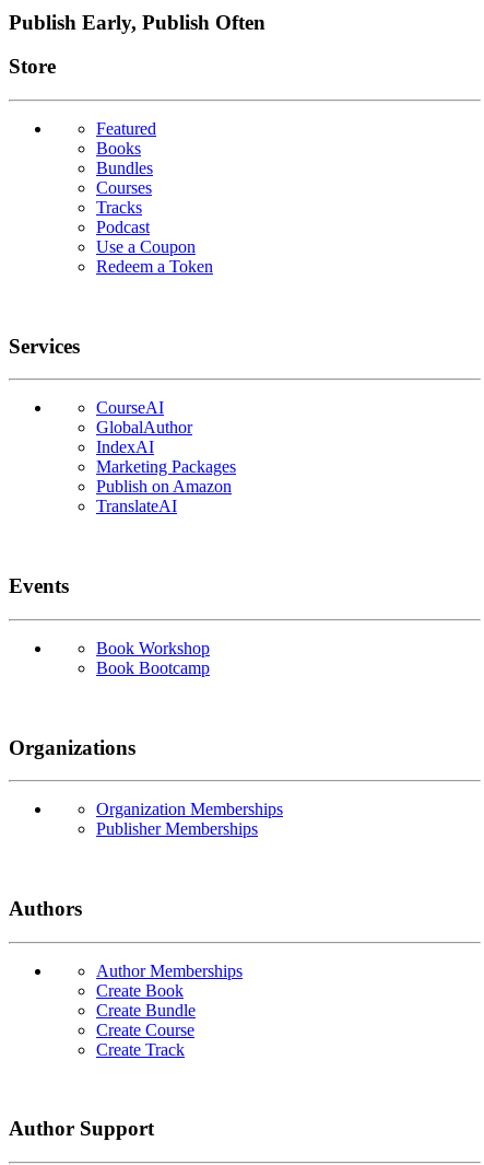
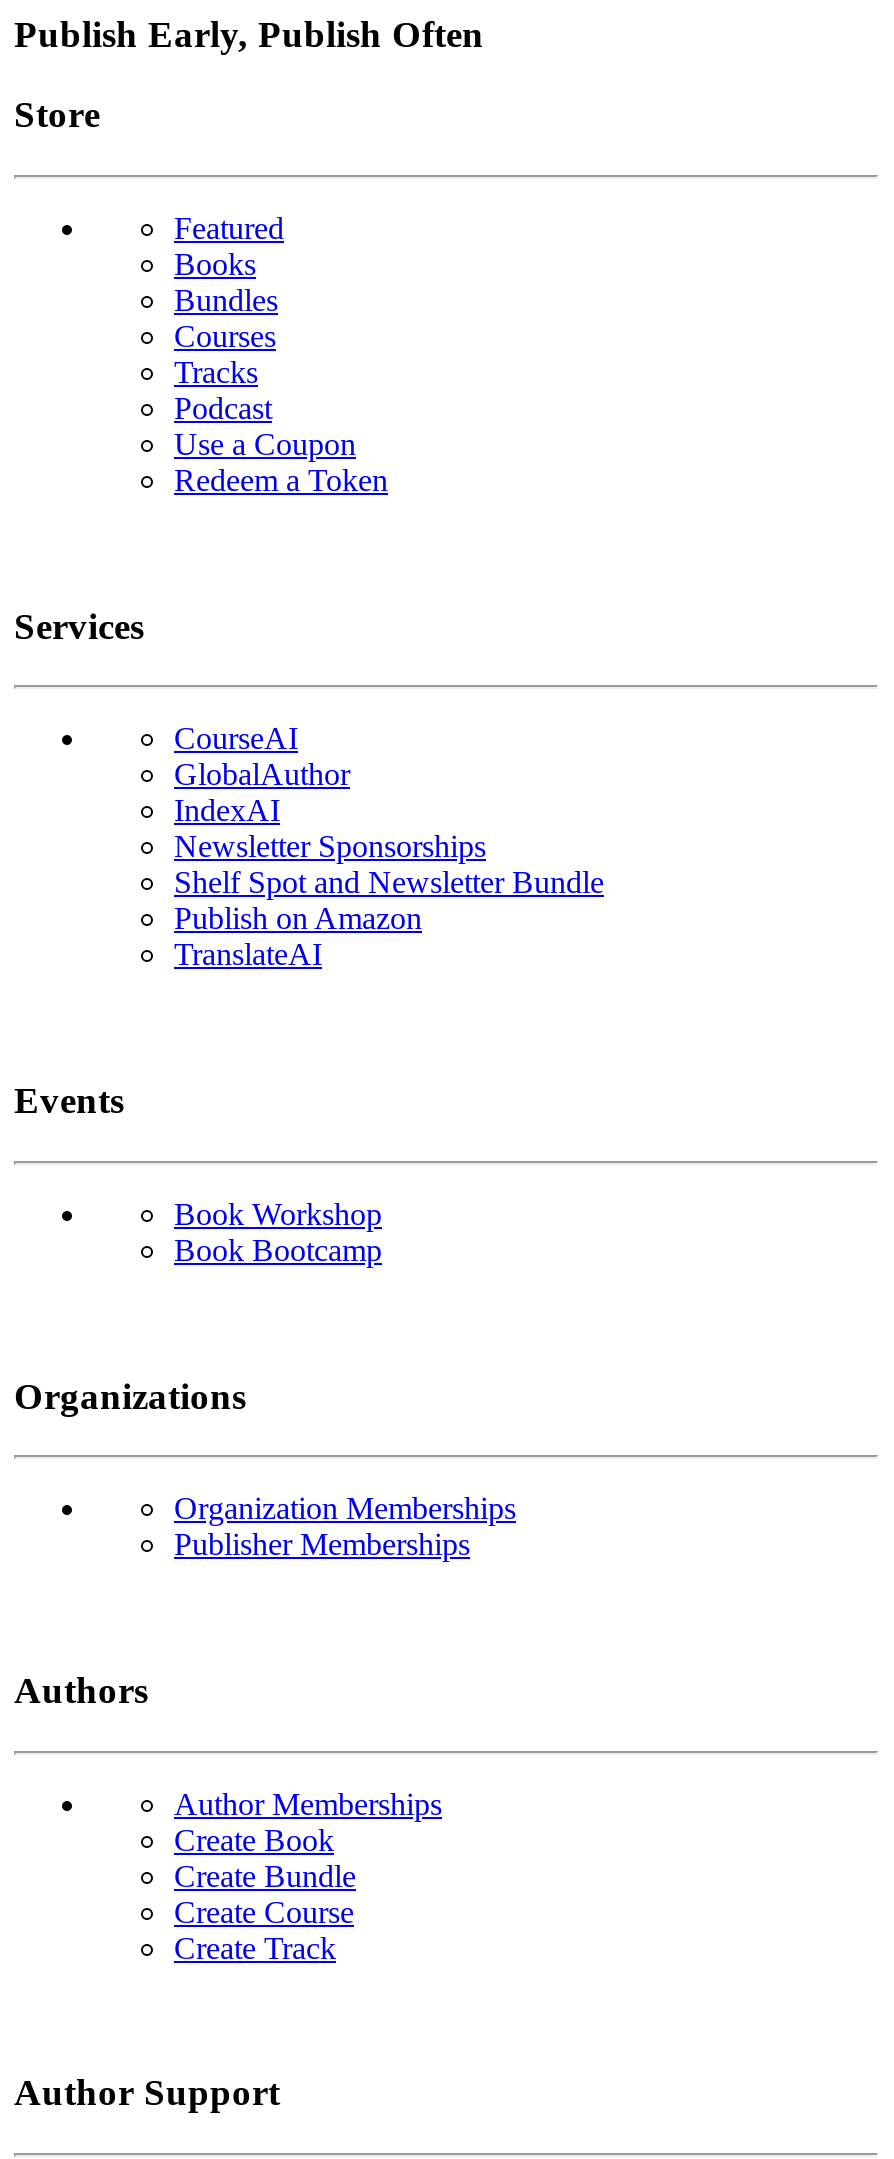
- Marketing Packages
+ Newsletter Sponsorships
+ Shelf Spot and Newsletter Bundle
